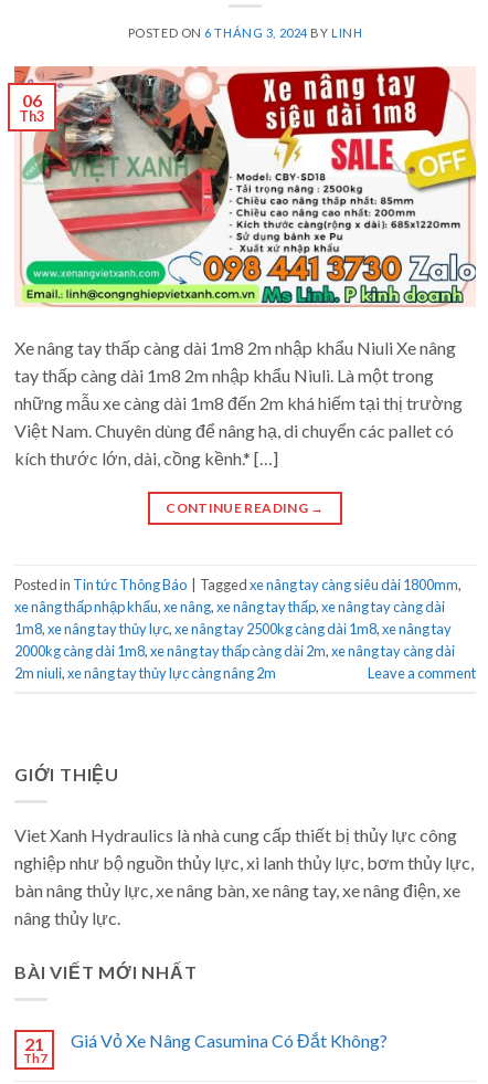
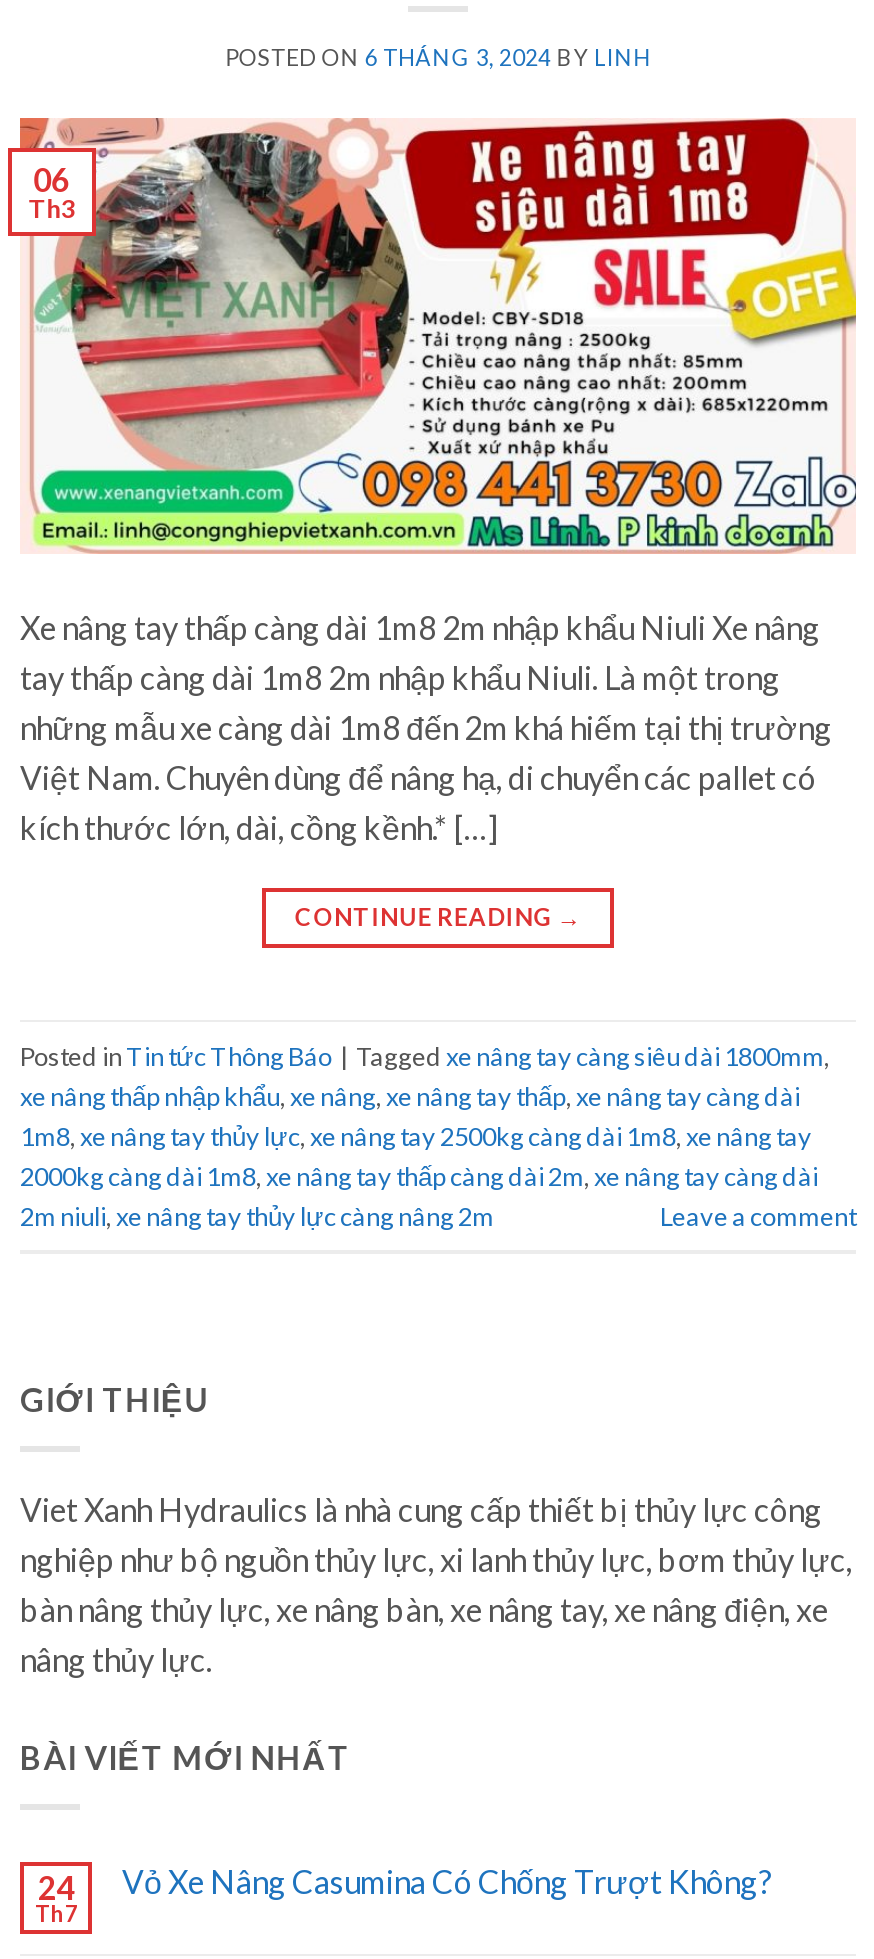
- 21
+ 24

- Giá Vỏ Xe Nâng Casumina Có Đắt Không?
+ Vỏ Xe Nâng Casumina Có Chống Trượt Không?
